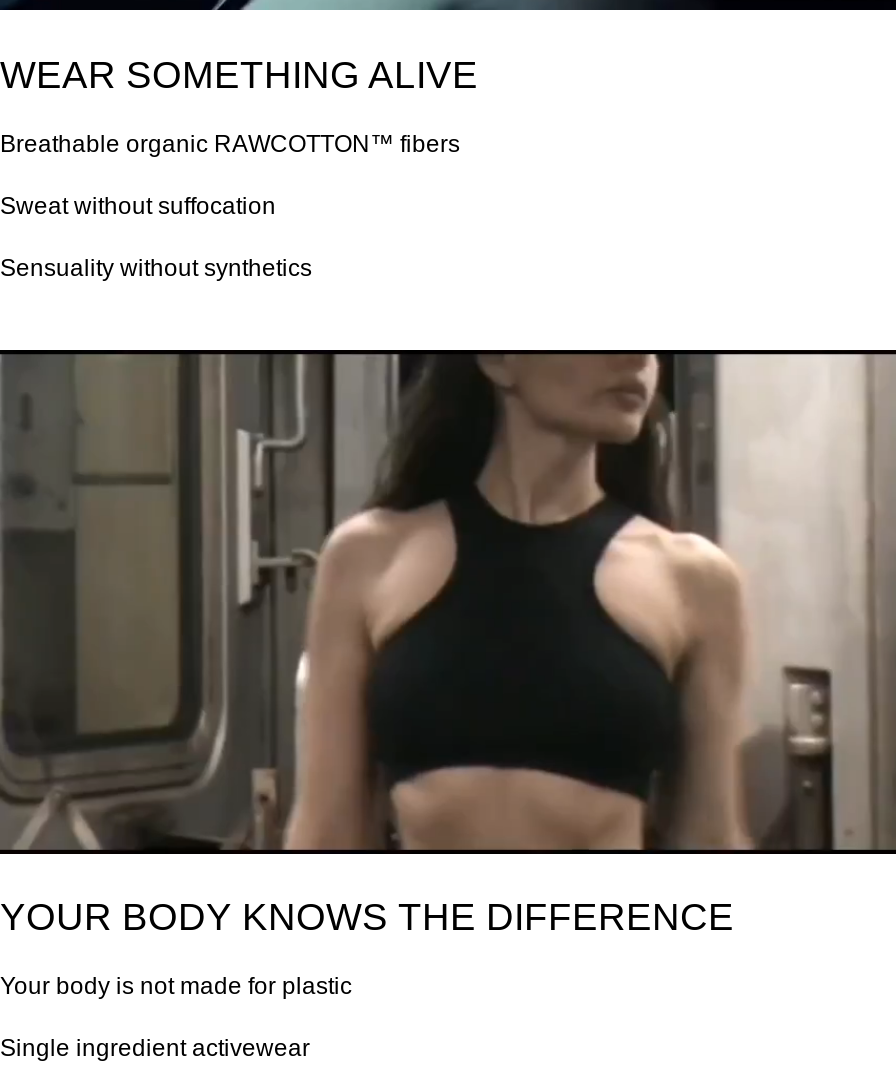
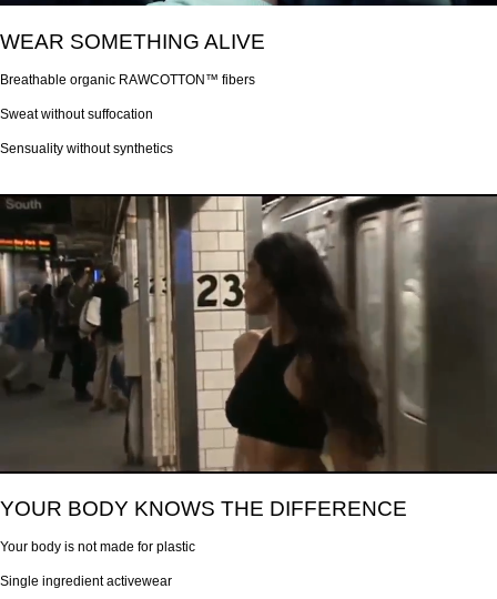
- [image]
+ [image]
